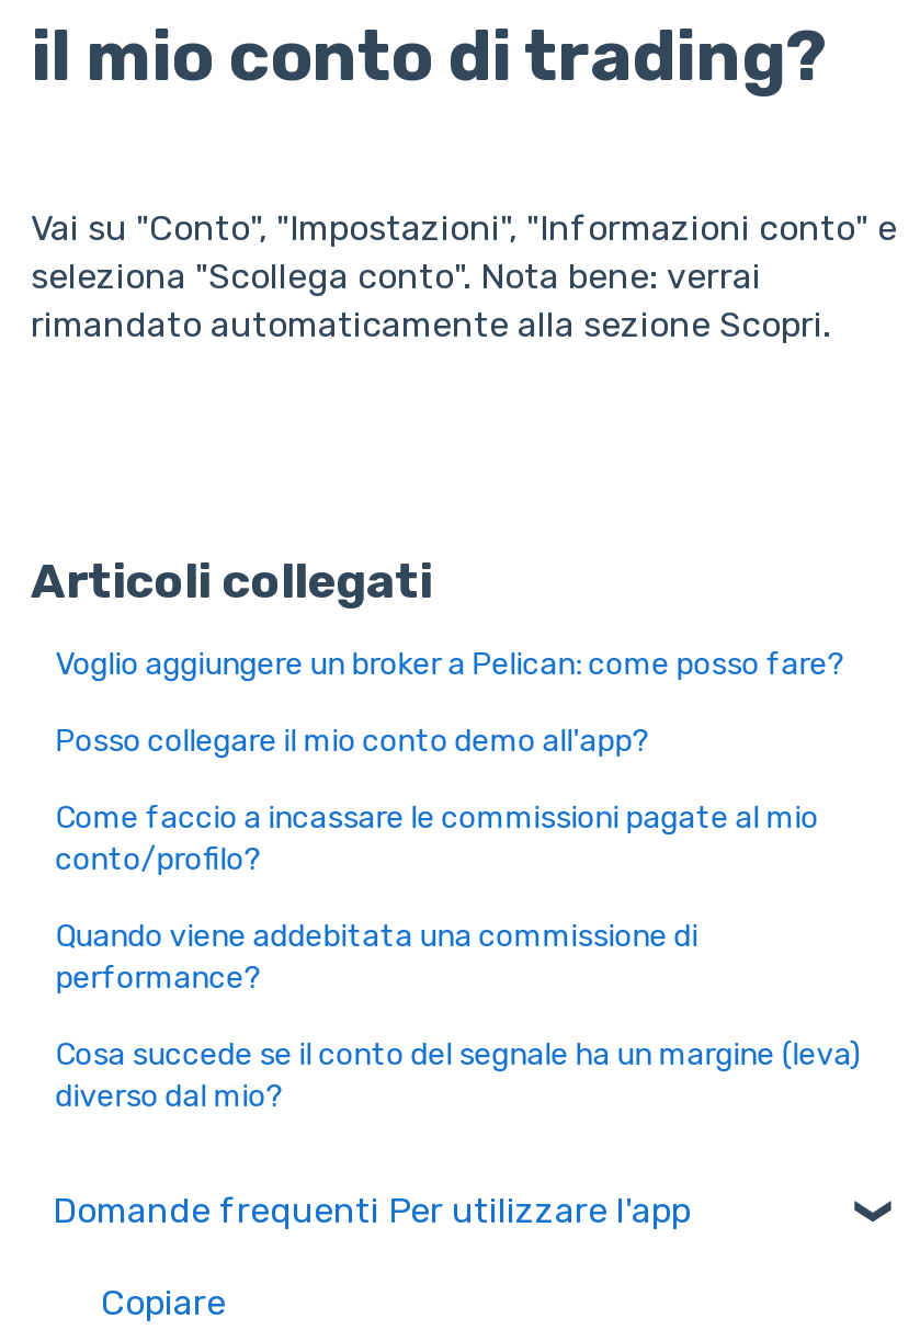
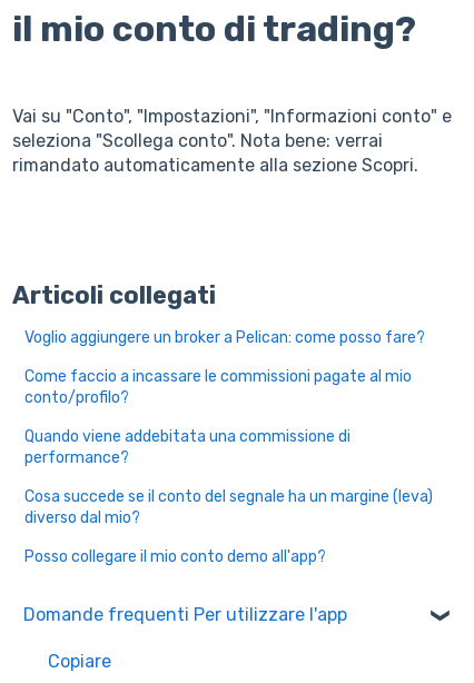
moved down: Posso collegare il mio conto demo all'app?

moved up: Come faccio a incassare le commissioni pagate al mio | conto/profilo? | Quando viene addebitata una commissione di | performance? | Cosa succede se il conto del segnale ha un margine (leva) | diverso dal mio?
